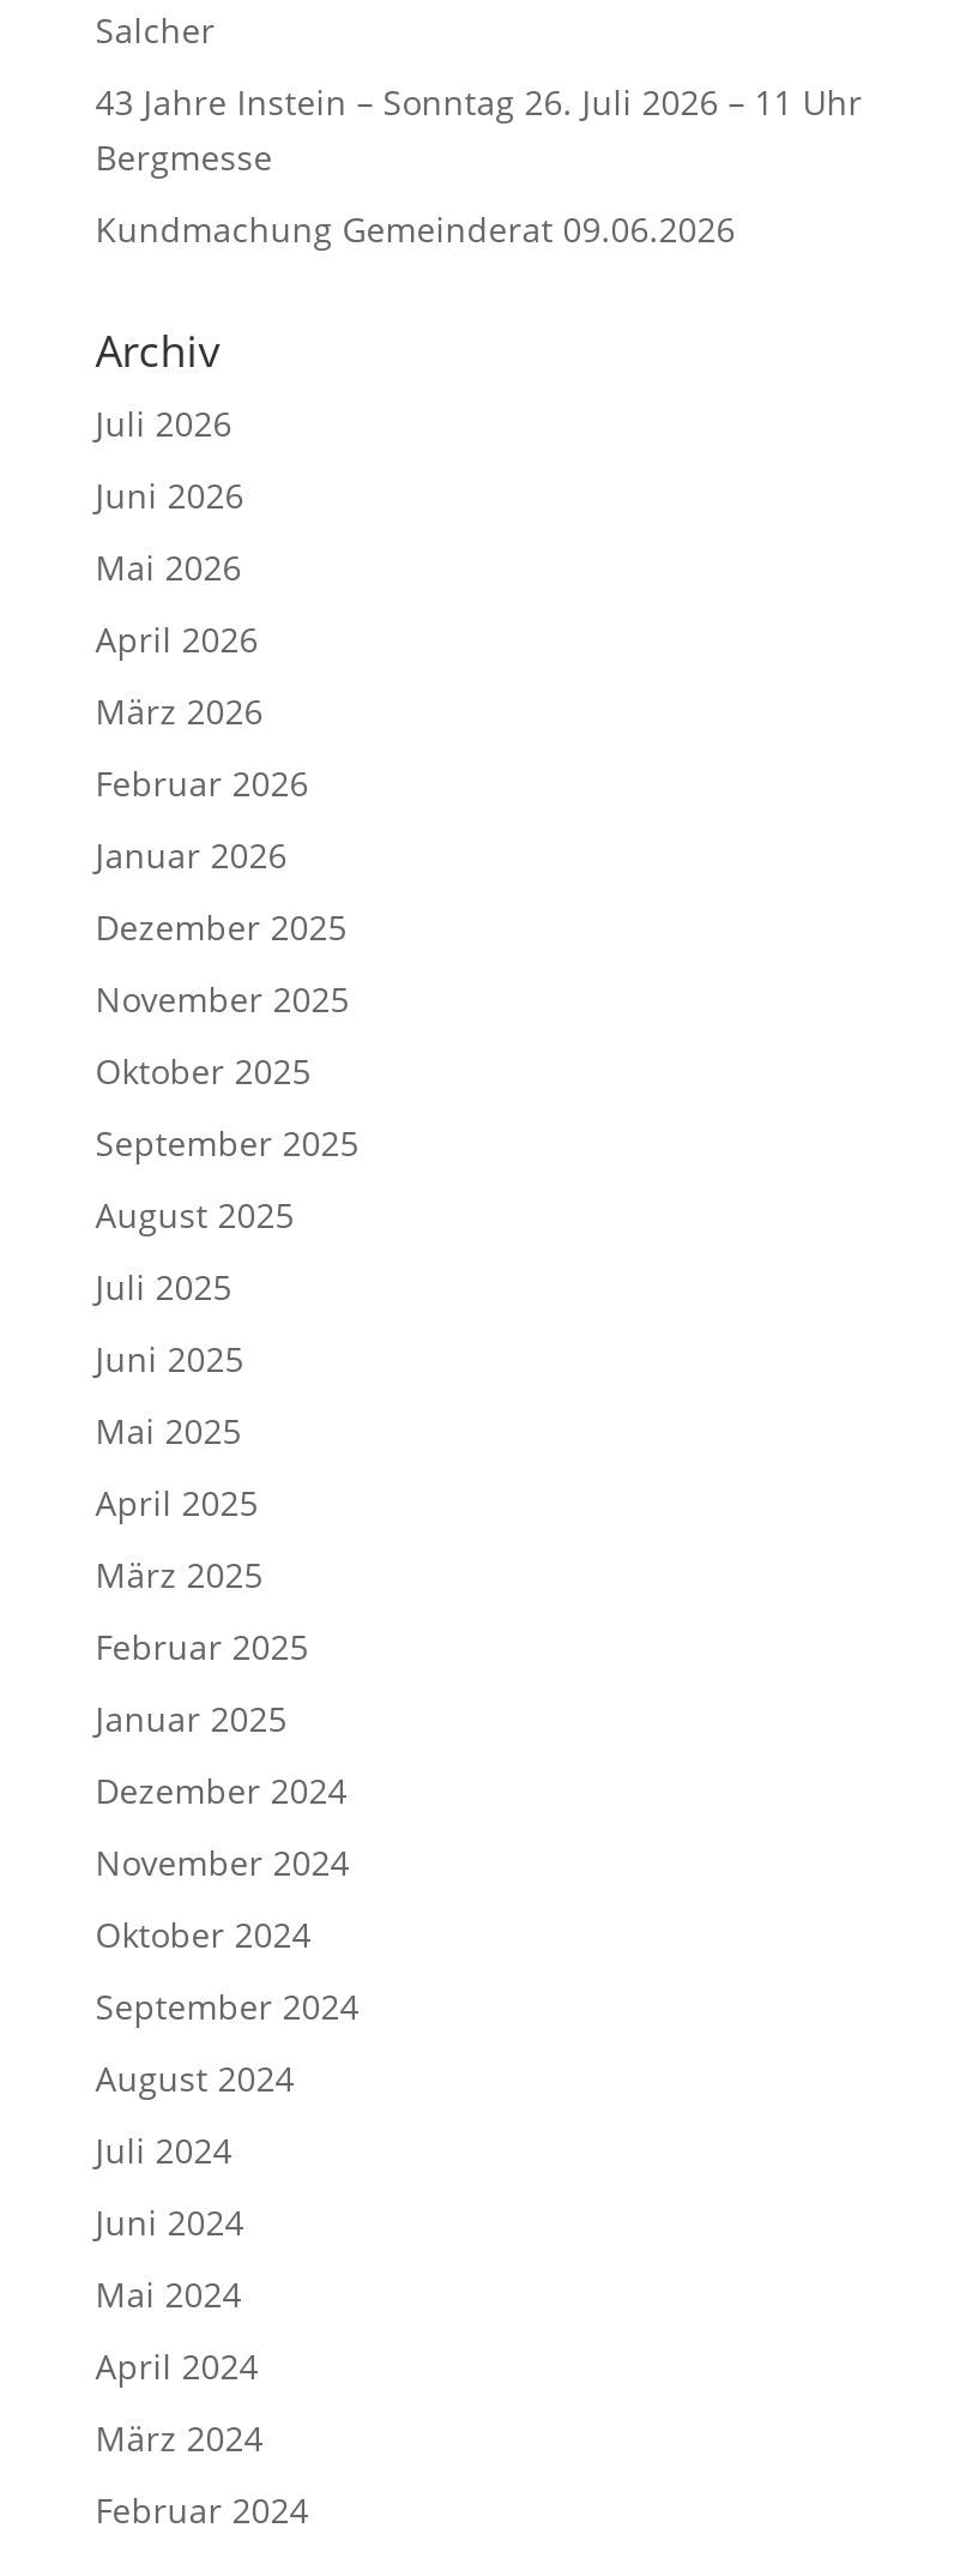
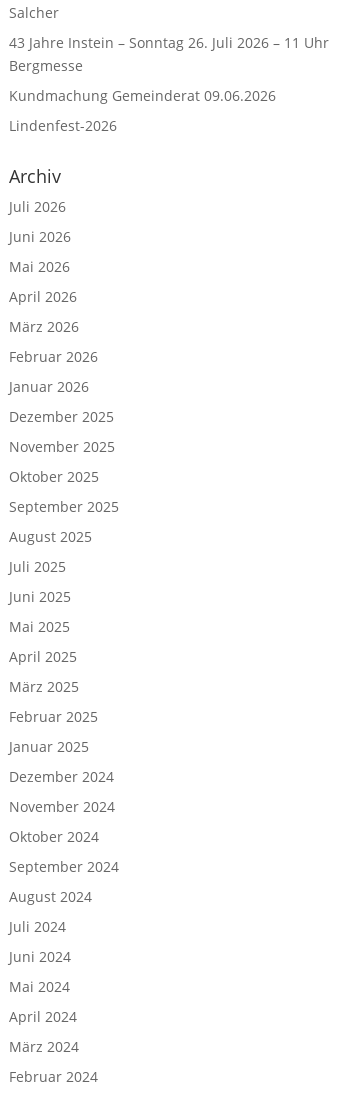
+ Lindenfest-2026
